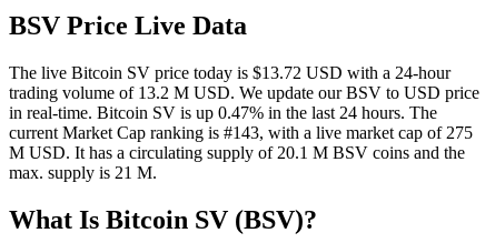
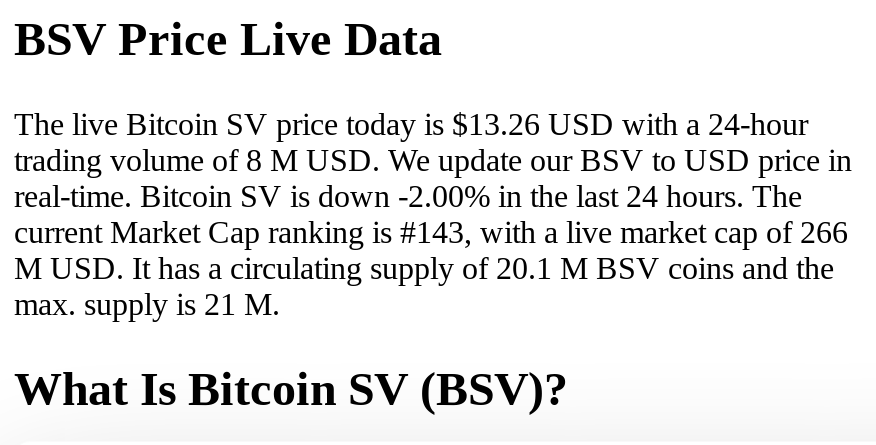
- The live Bitcoin SV price today is $13.72 USD with a 24-hour
- trading volume of 13.2 M USD. We update our BSV to USD price
- in real-time. Bitcoin SV is up 0.47% in the last 24 hours. The
- current Market Cap ranking is #143, with a live market cap of 275
+ The live Bitcoin SV price today is $13.26 USD with a 24-hour
+ trading volume of 8 M USD. We update our BSV to USD price in
+ real-time. Bitcoin SV is down -2.00% in the last 24 hours. The
+ current Market Cap ranking is #143, with a live market cap of 266
